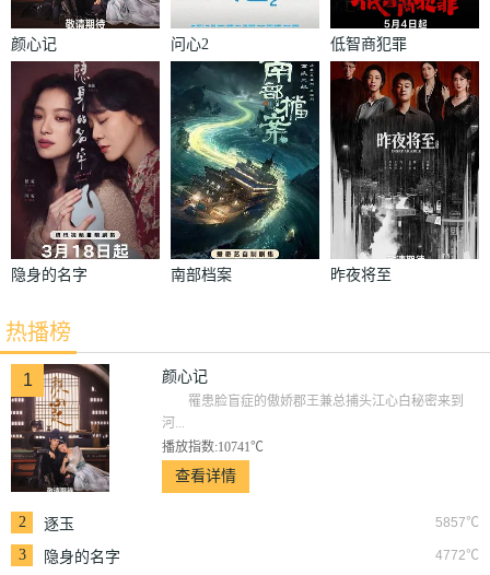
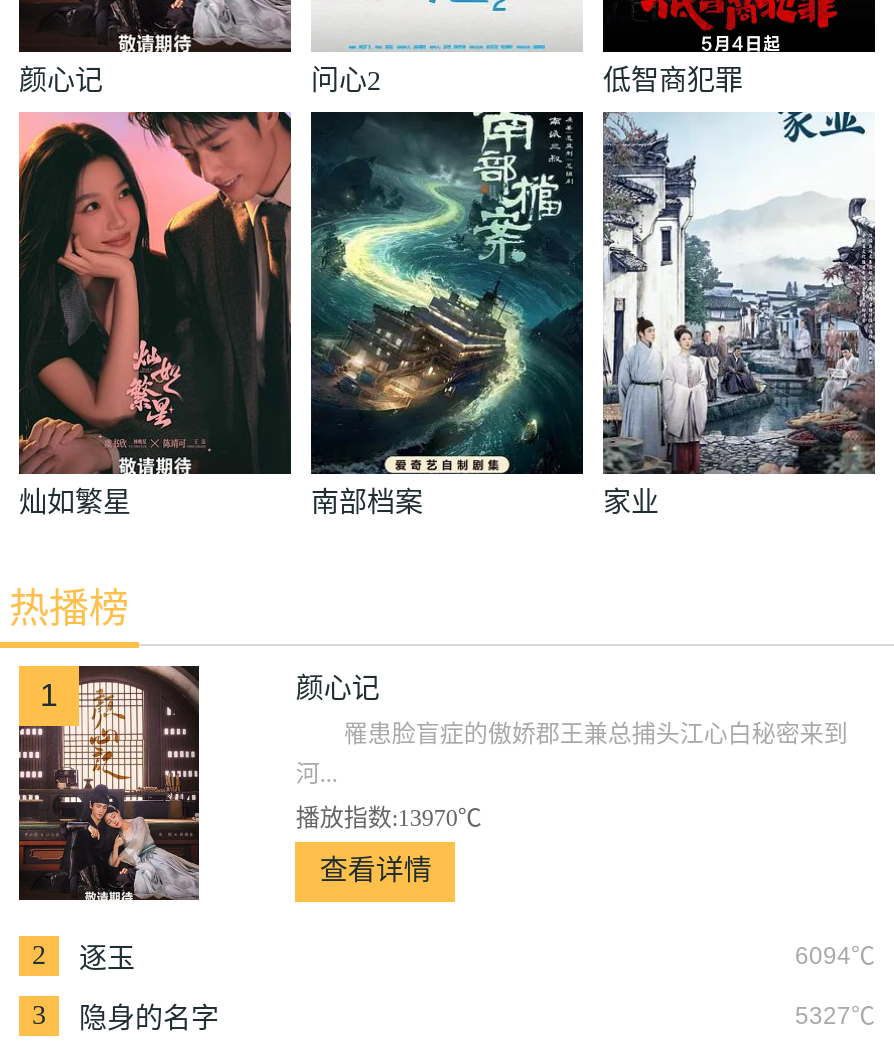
- [image]
- 隐身的名字
+ [image]
+ 灿如繁星

- [image]
- 昨夜将至
+ [image]
+ 家业

- 播放指数:10741℃
+ 播放指数:13970℃

- 5857℃
+ 6094℃

- 4772℃
+ 5327℃
